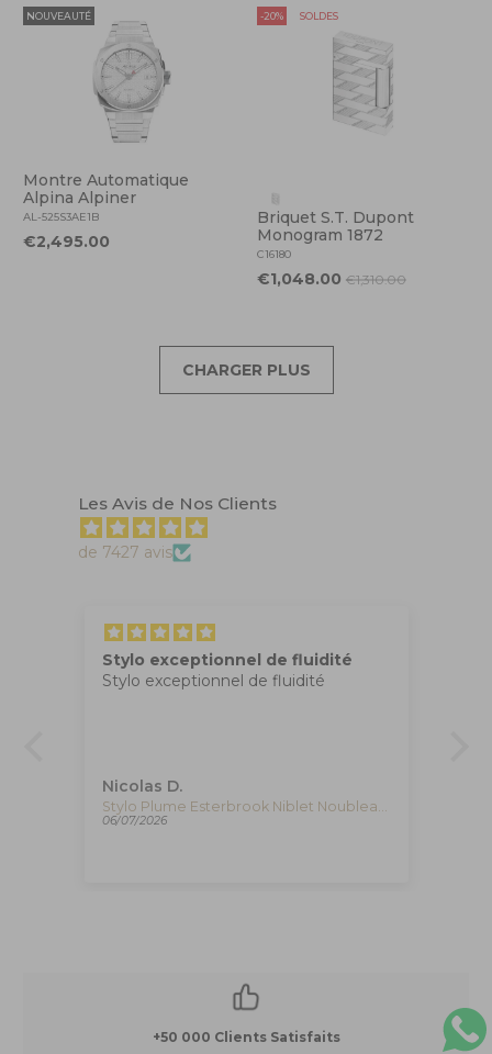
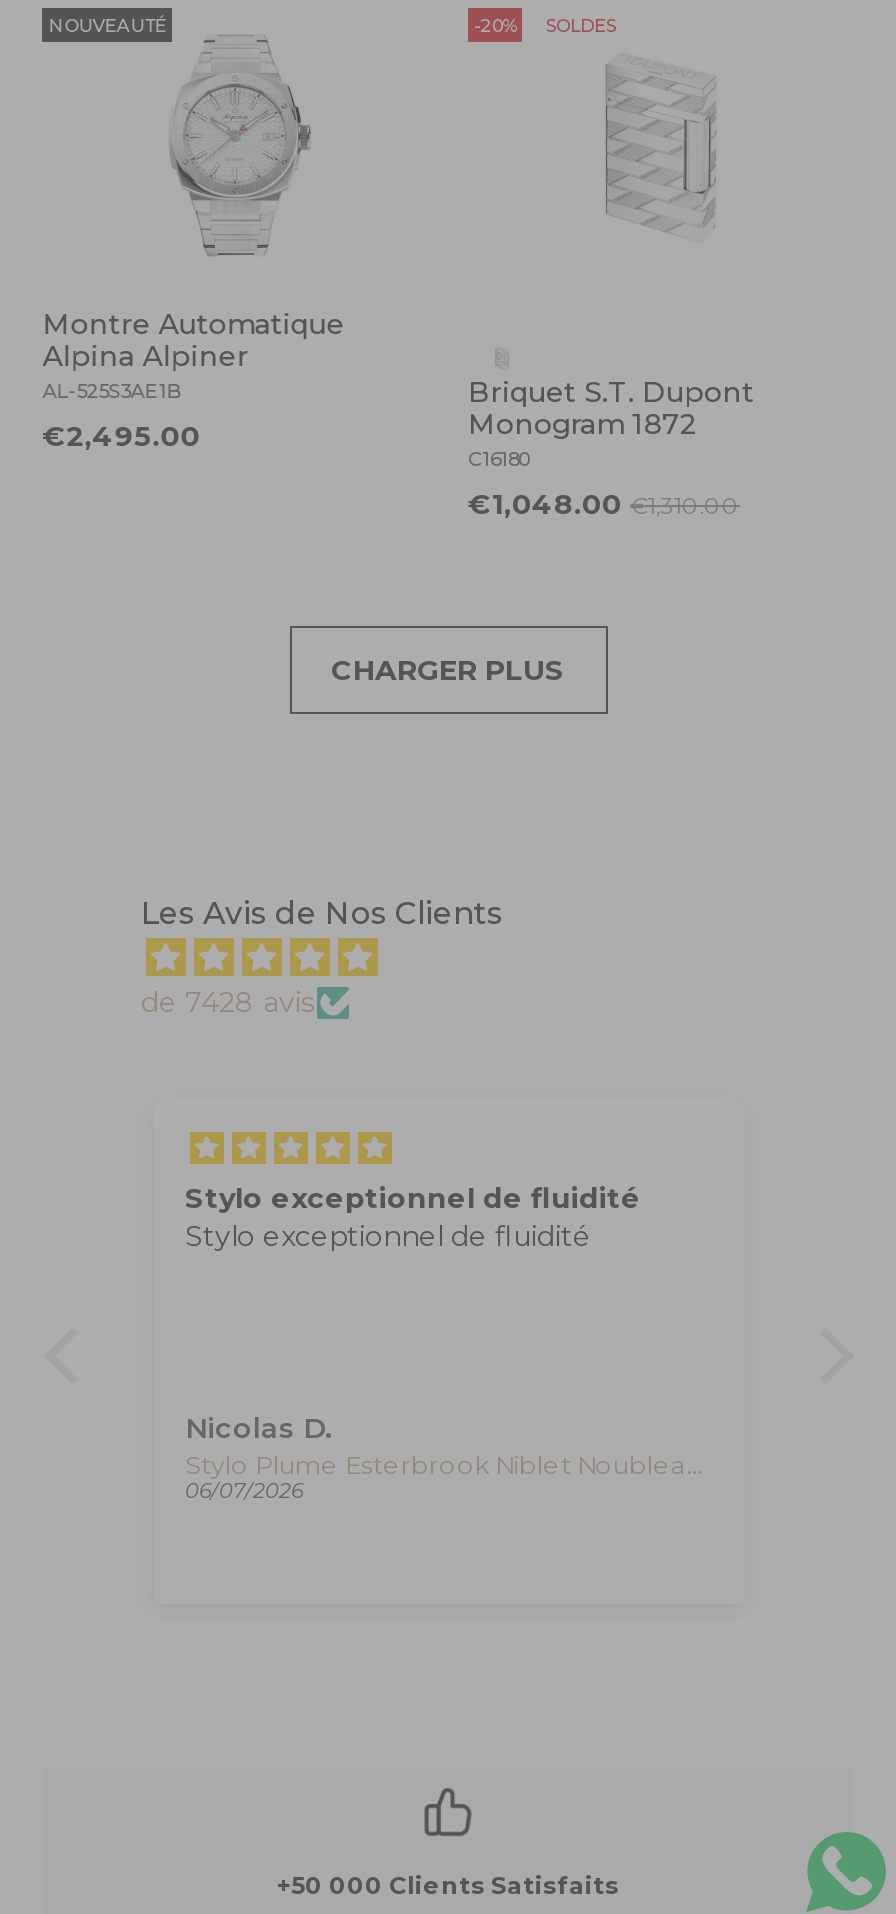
- de 7427 avis
+ de 7428 avis
